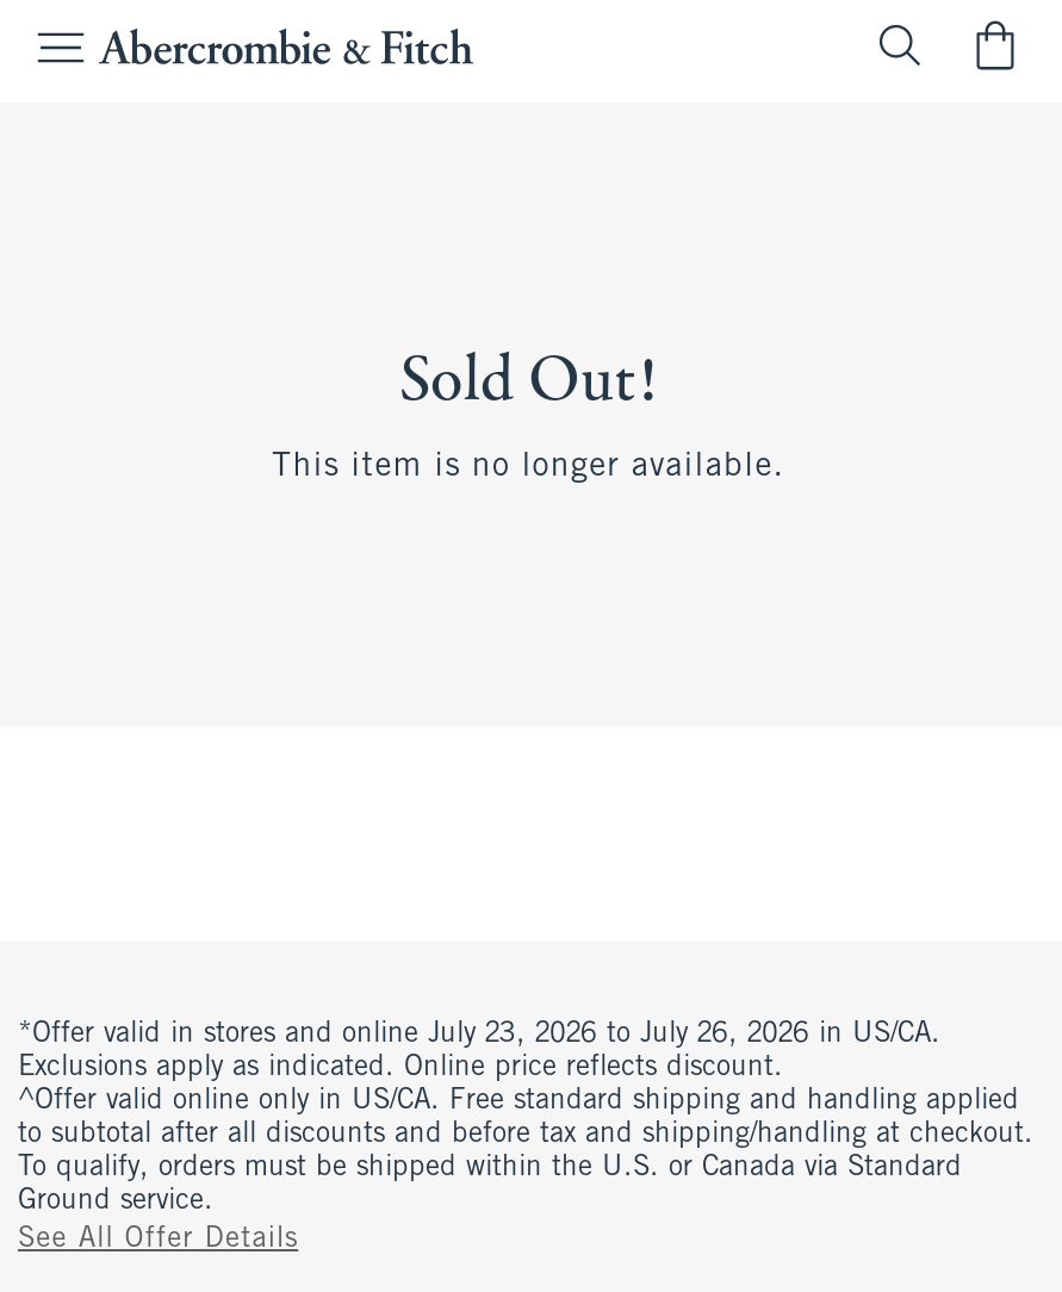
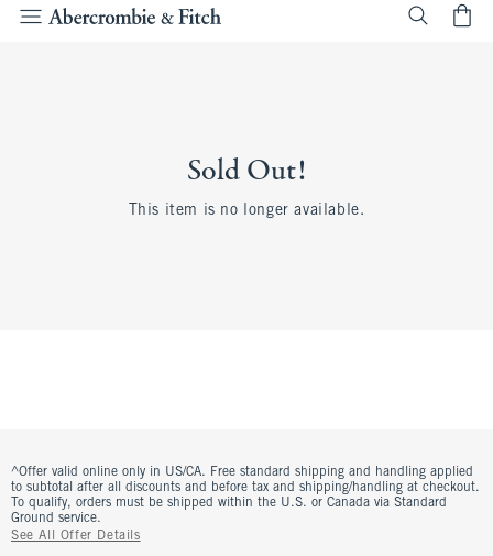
- *Offer valid in stores and online July 23, 2026 to July 26, 2026 in US/CA.
- Exclusions apply as indicated. Online price reflects discount.
